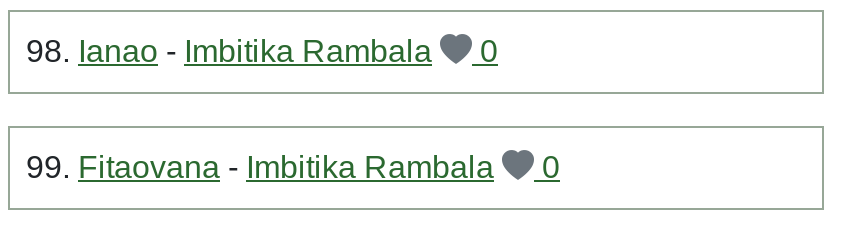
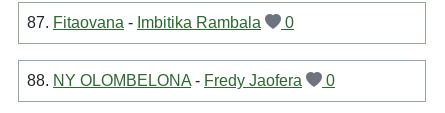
- 98. Ianao - Imbitika Rambala
+ 87. Fitaovana - Imbitika Rambala

- 99. Fitaovana - Imbitika Rambala
+ 88. NY OLOMBELONA - Fredy Jaofera
